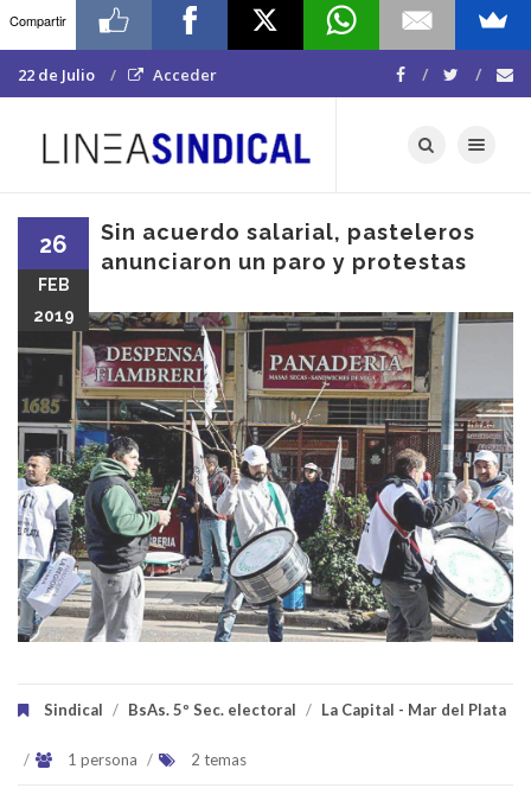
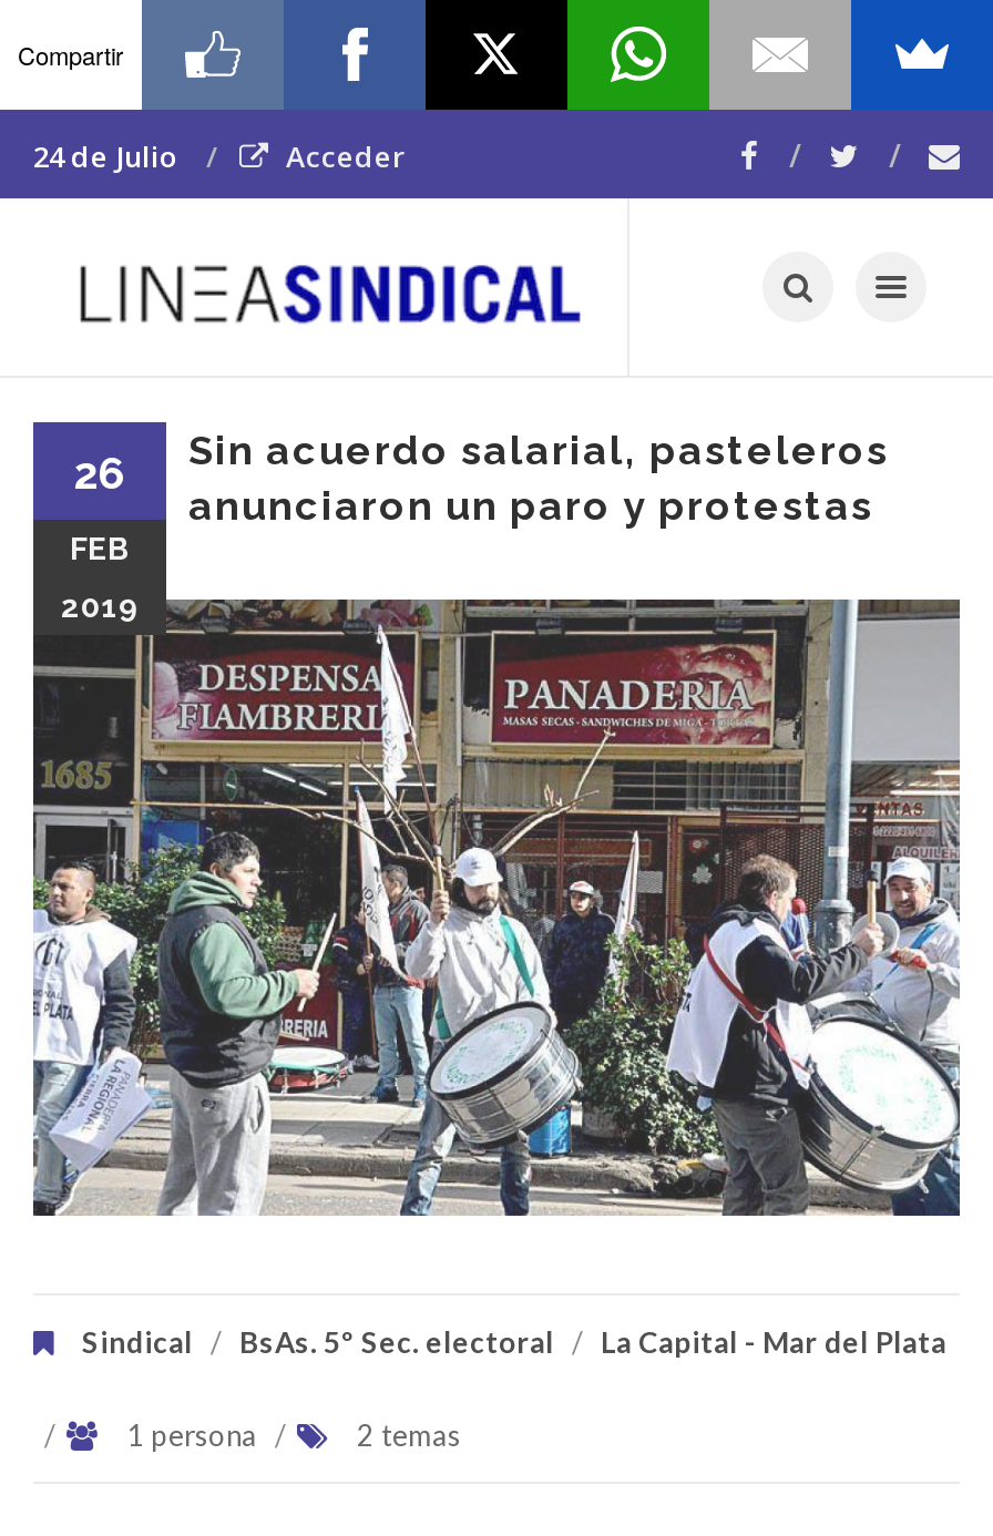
- 22 de Julio
+ 24 de Julio
